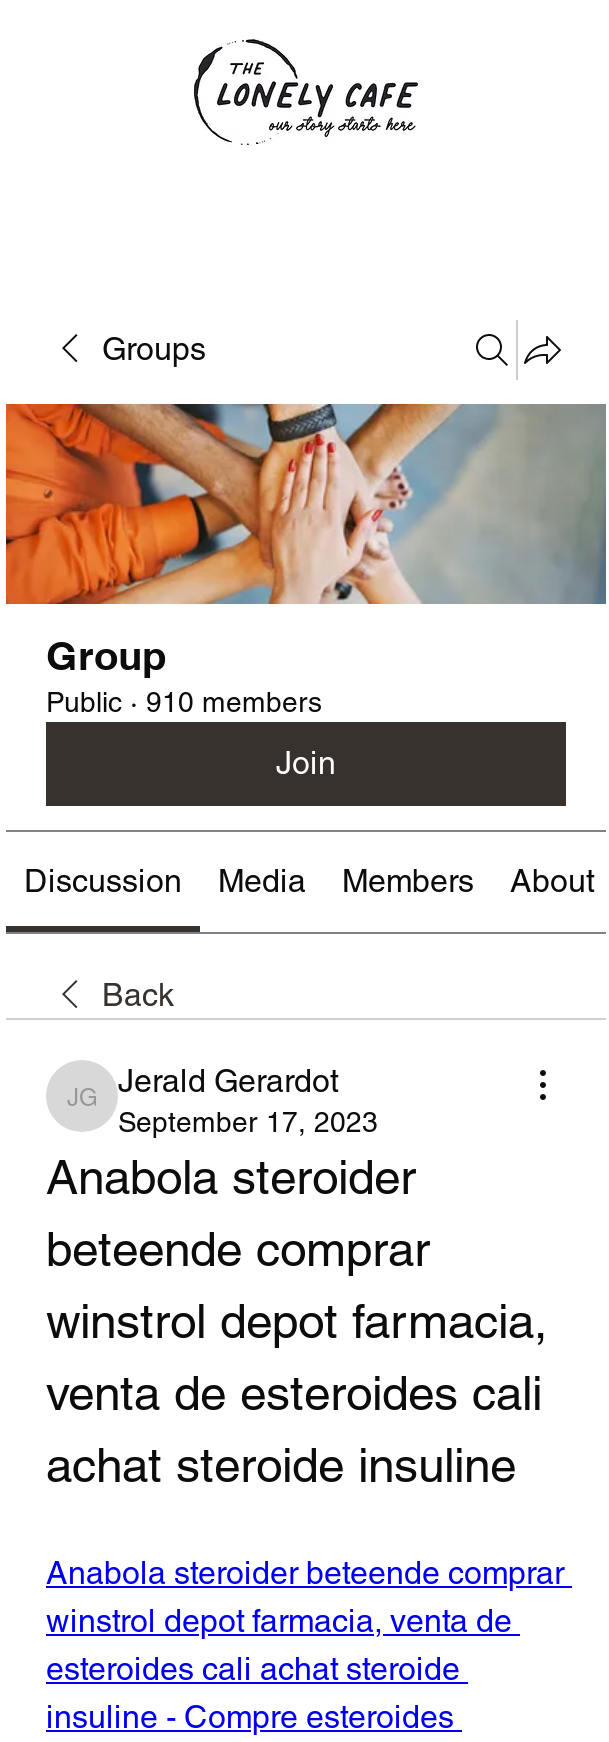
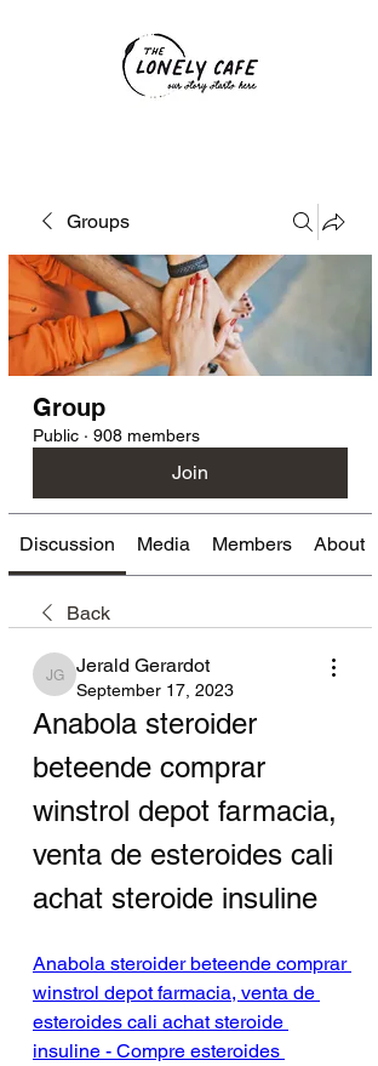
- Public · 910 members
+ Public · 908 members
